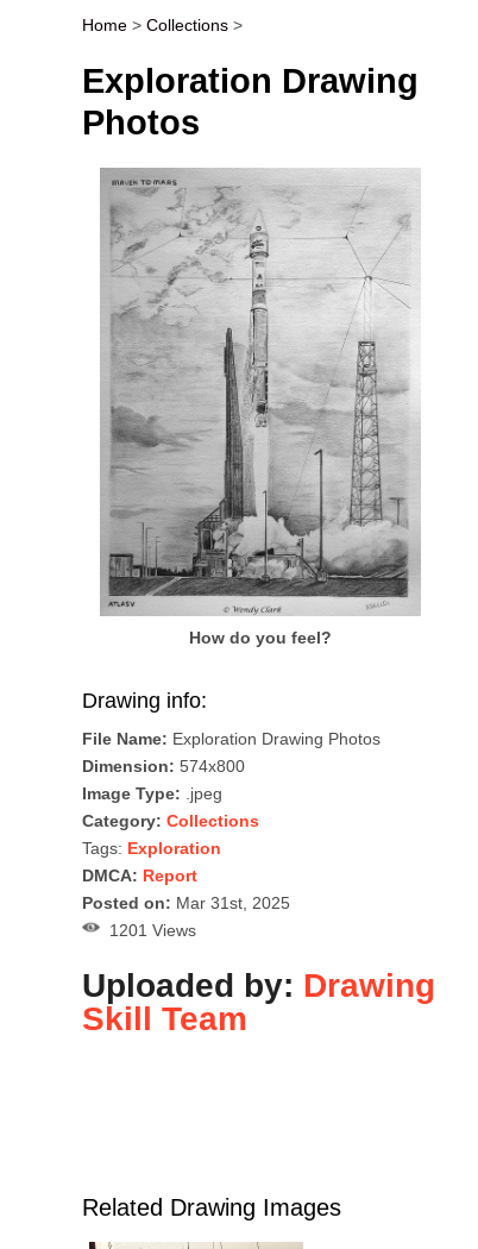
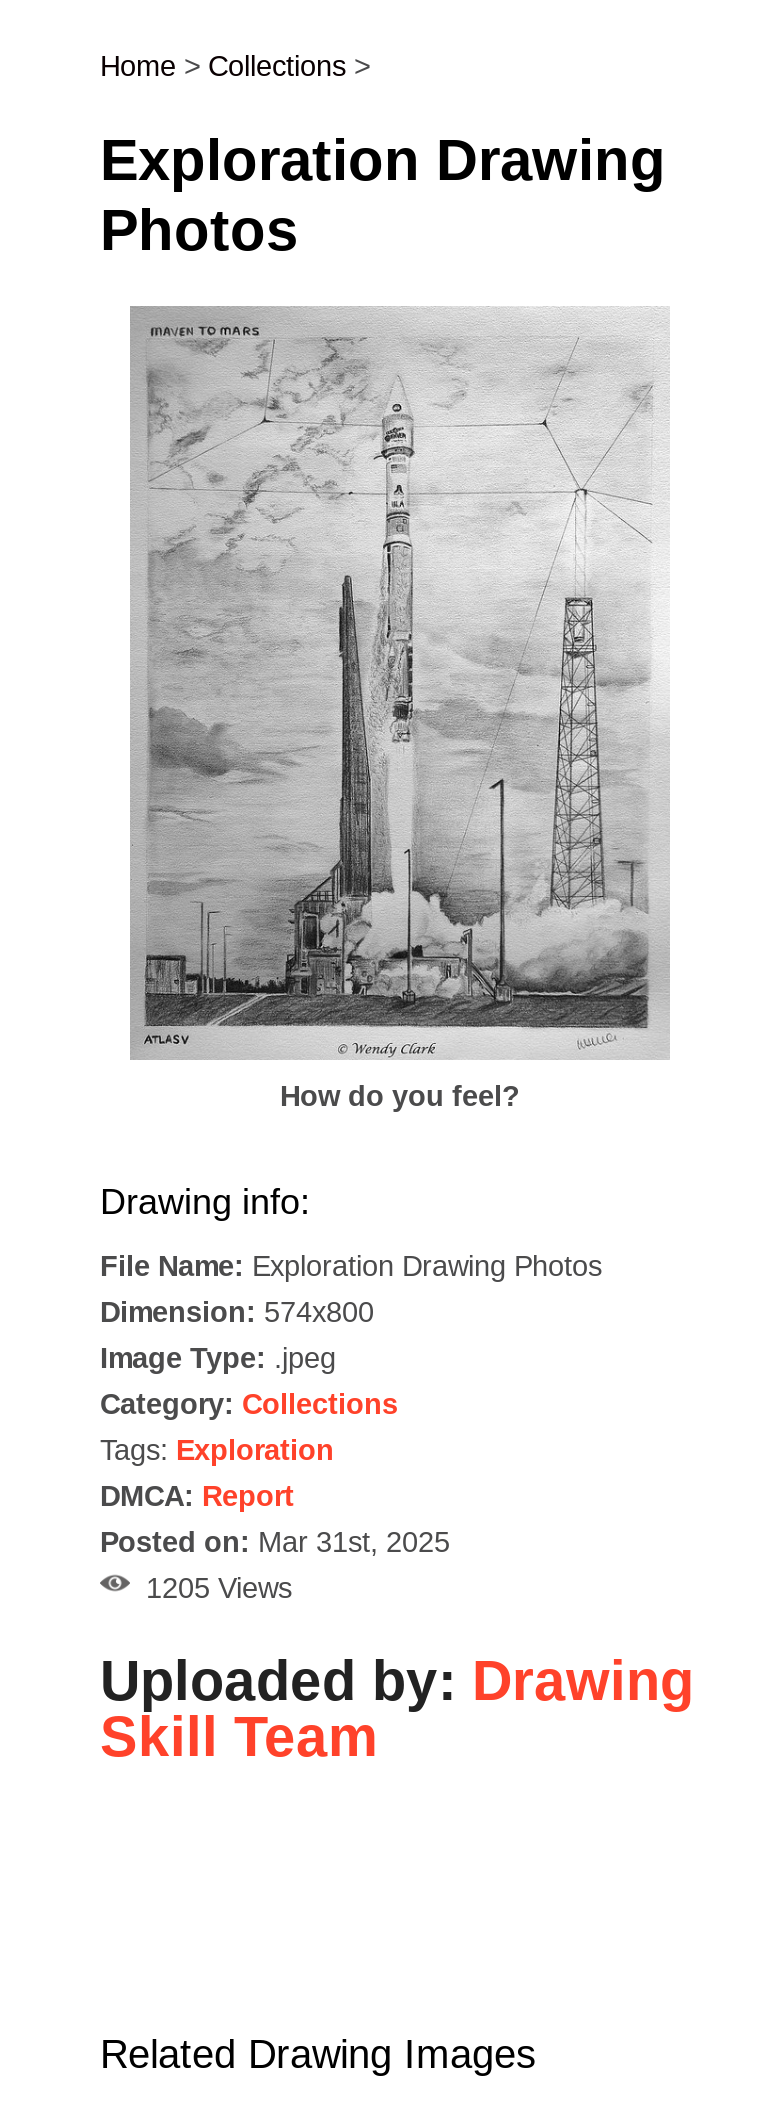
- 1201 Views
+ 1205 Views
